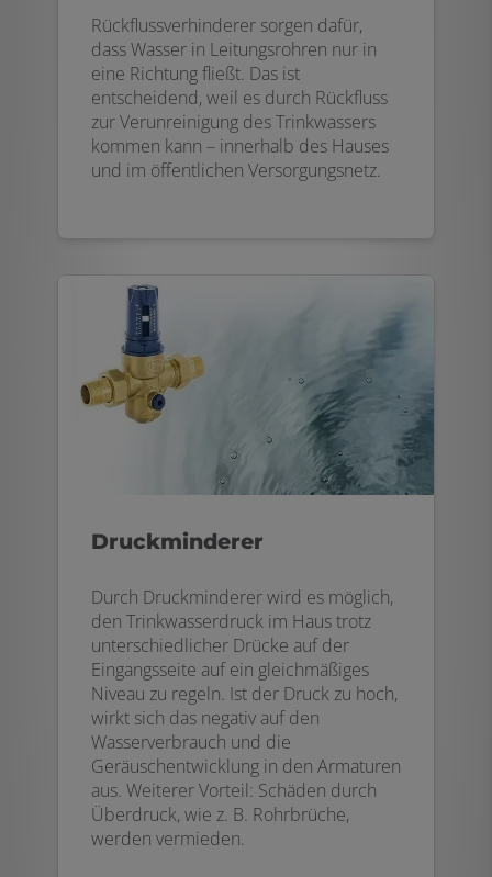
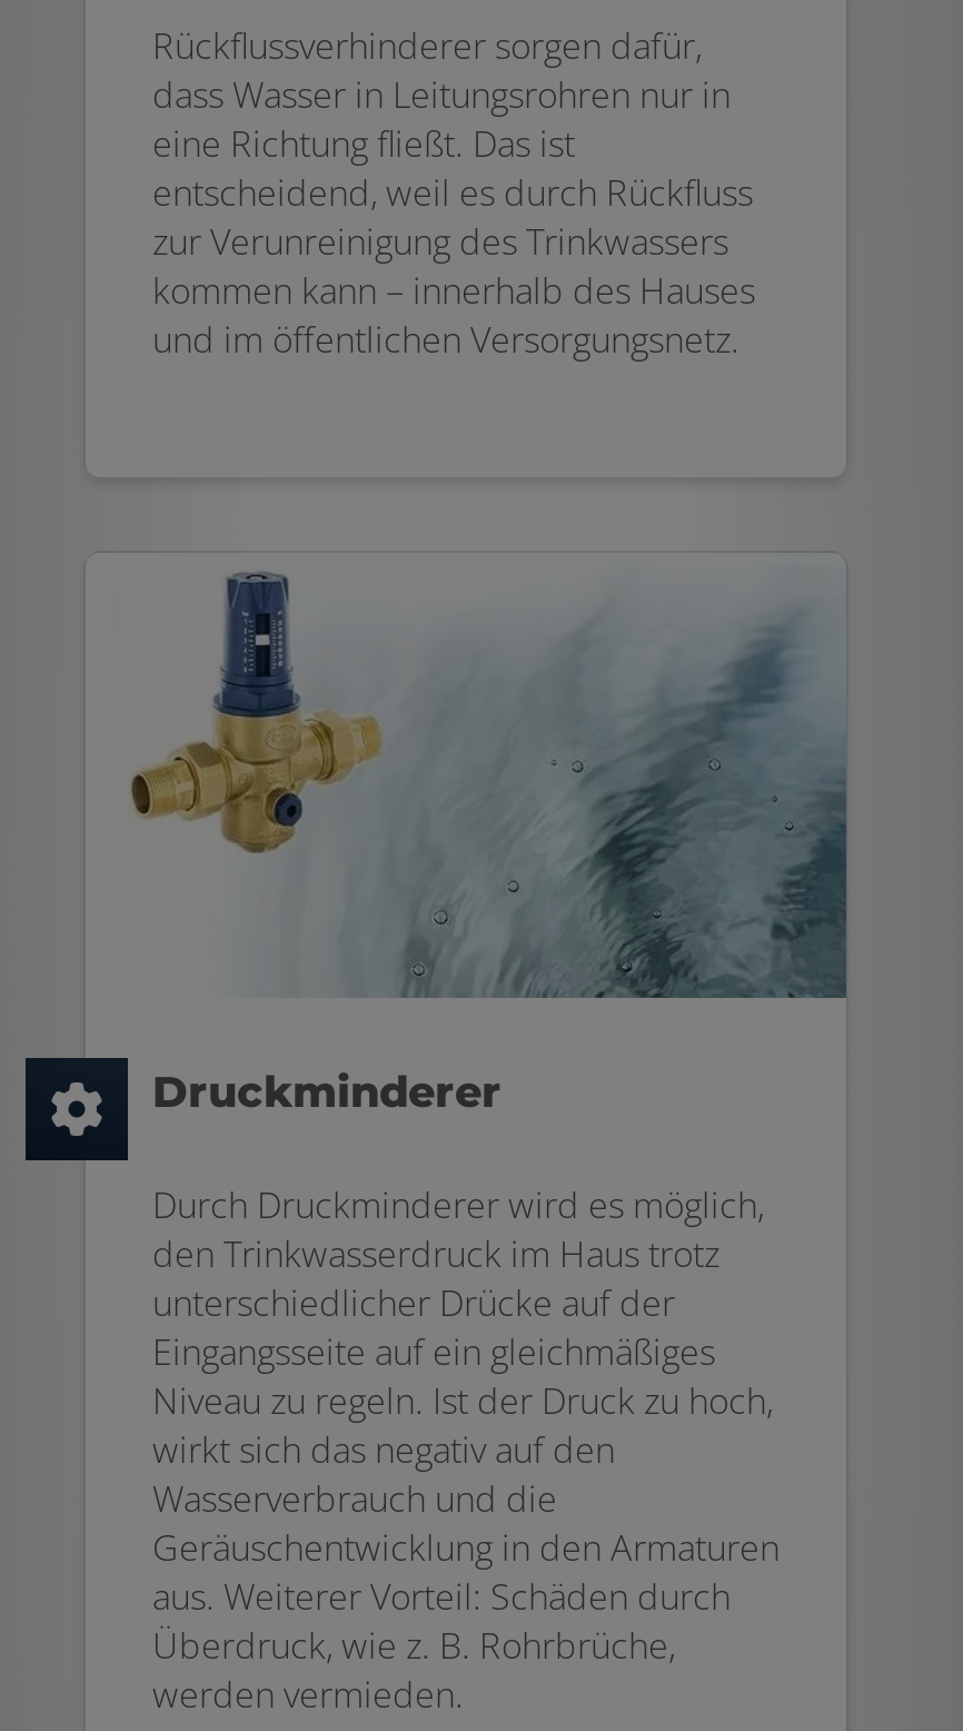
+ [image]
